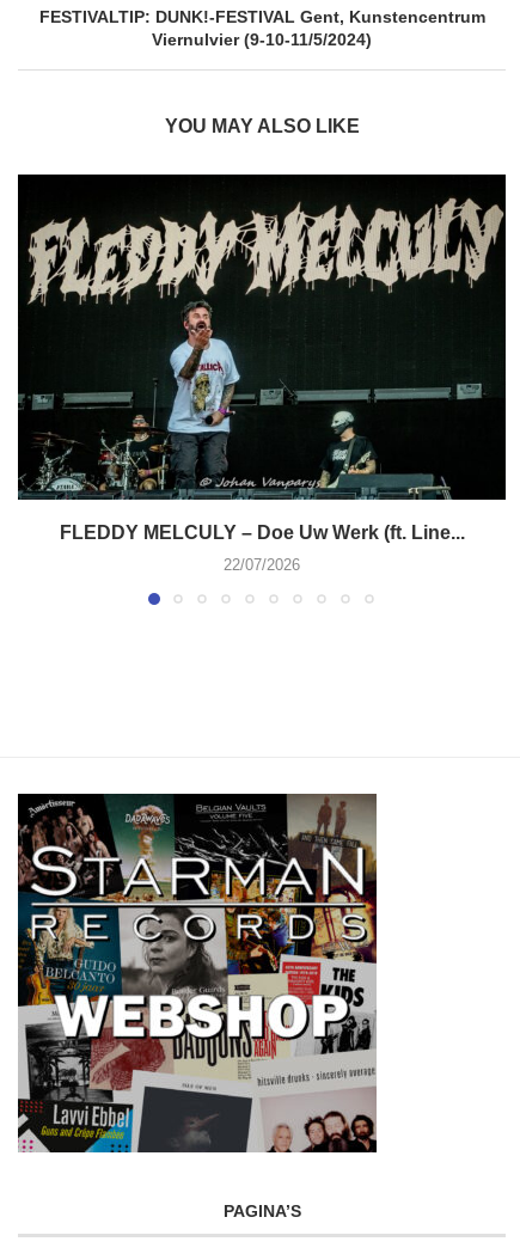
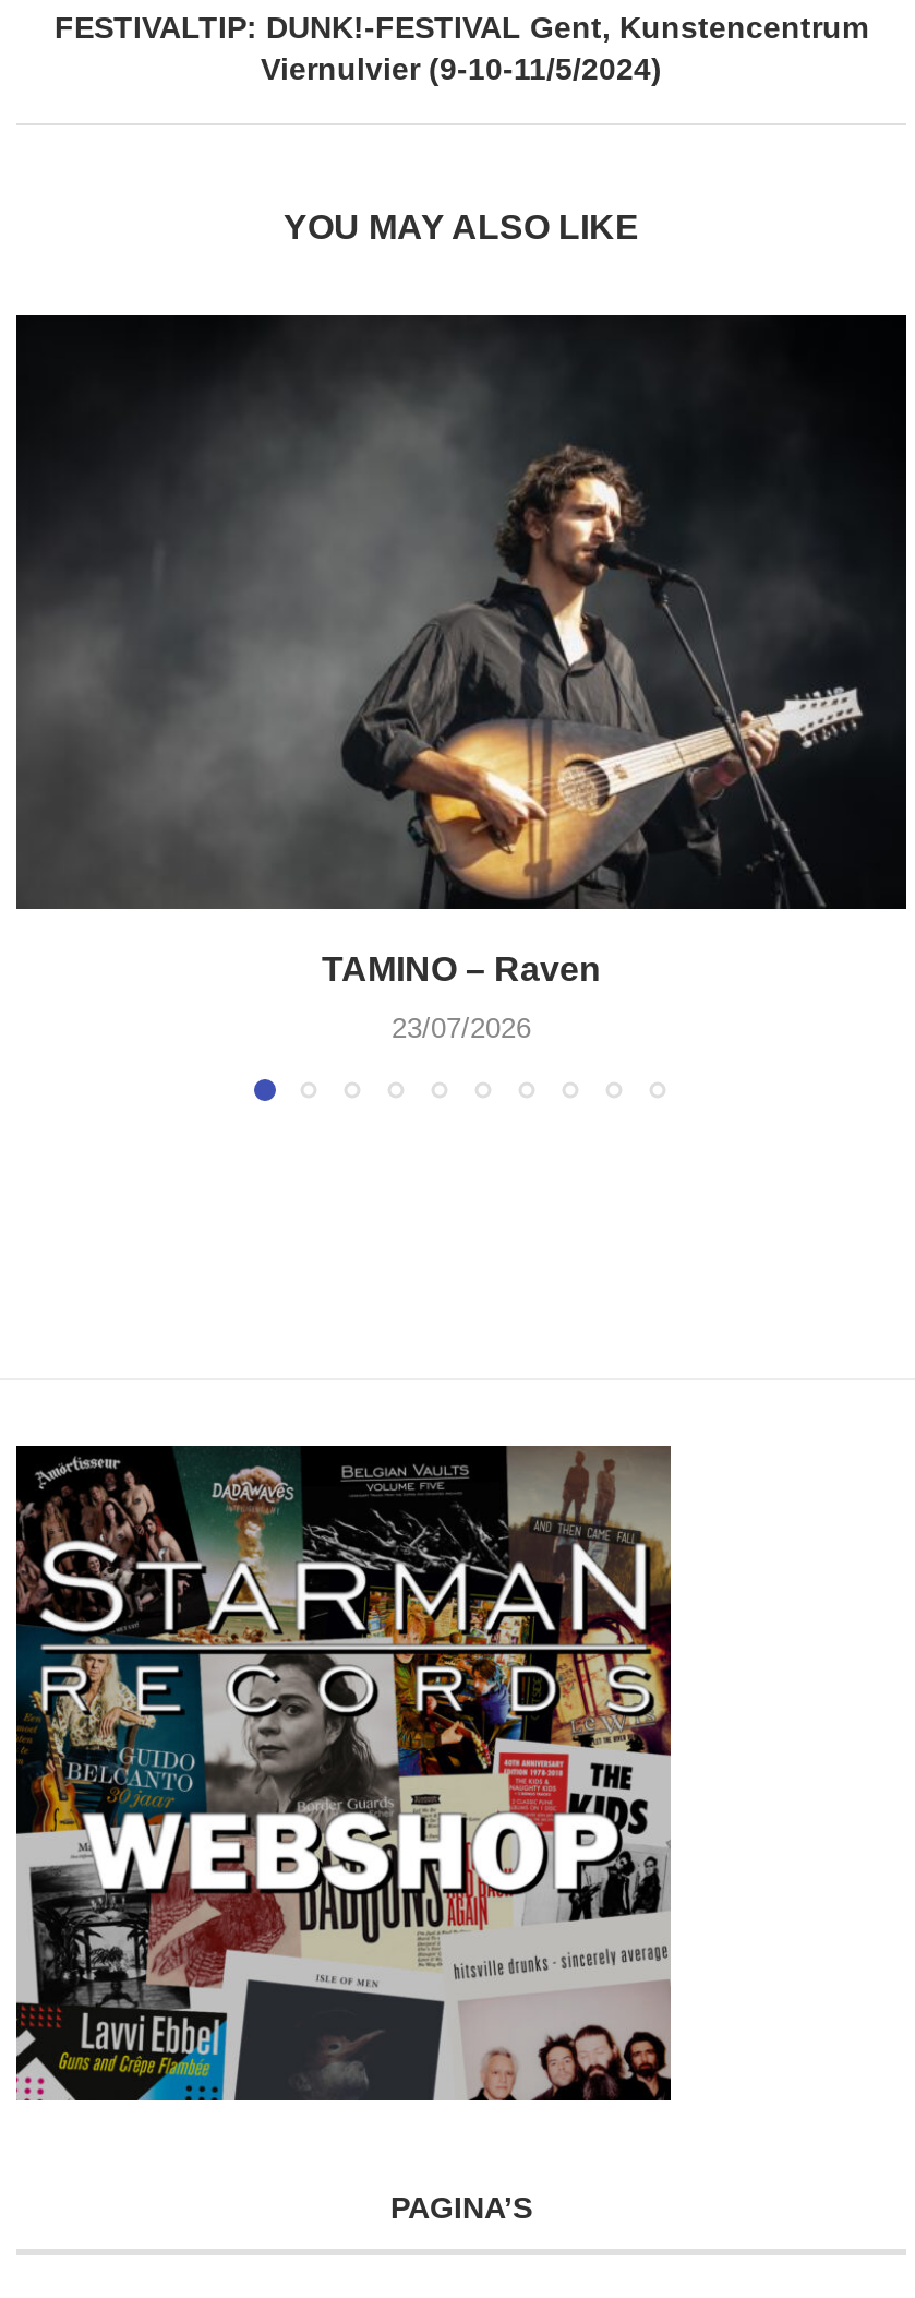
- [image]
- FLEDDY MELCULY – Doe Uw Werk (ft. Line...
+ [image]
+ TAMINO – Raven

- 22/07/2026
+ 23/07/2026
